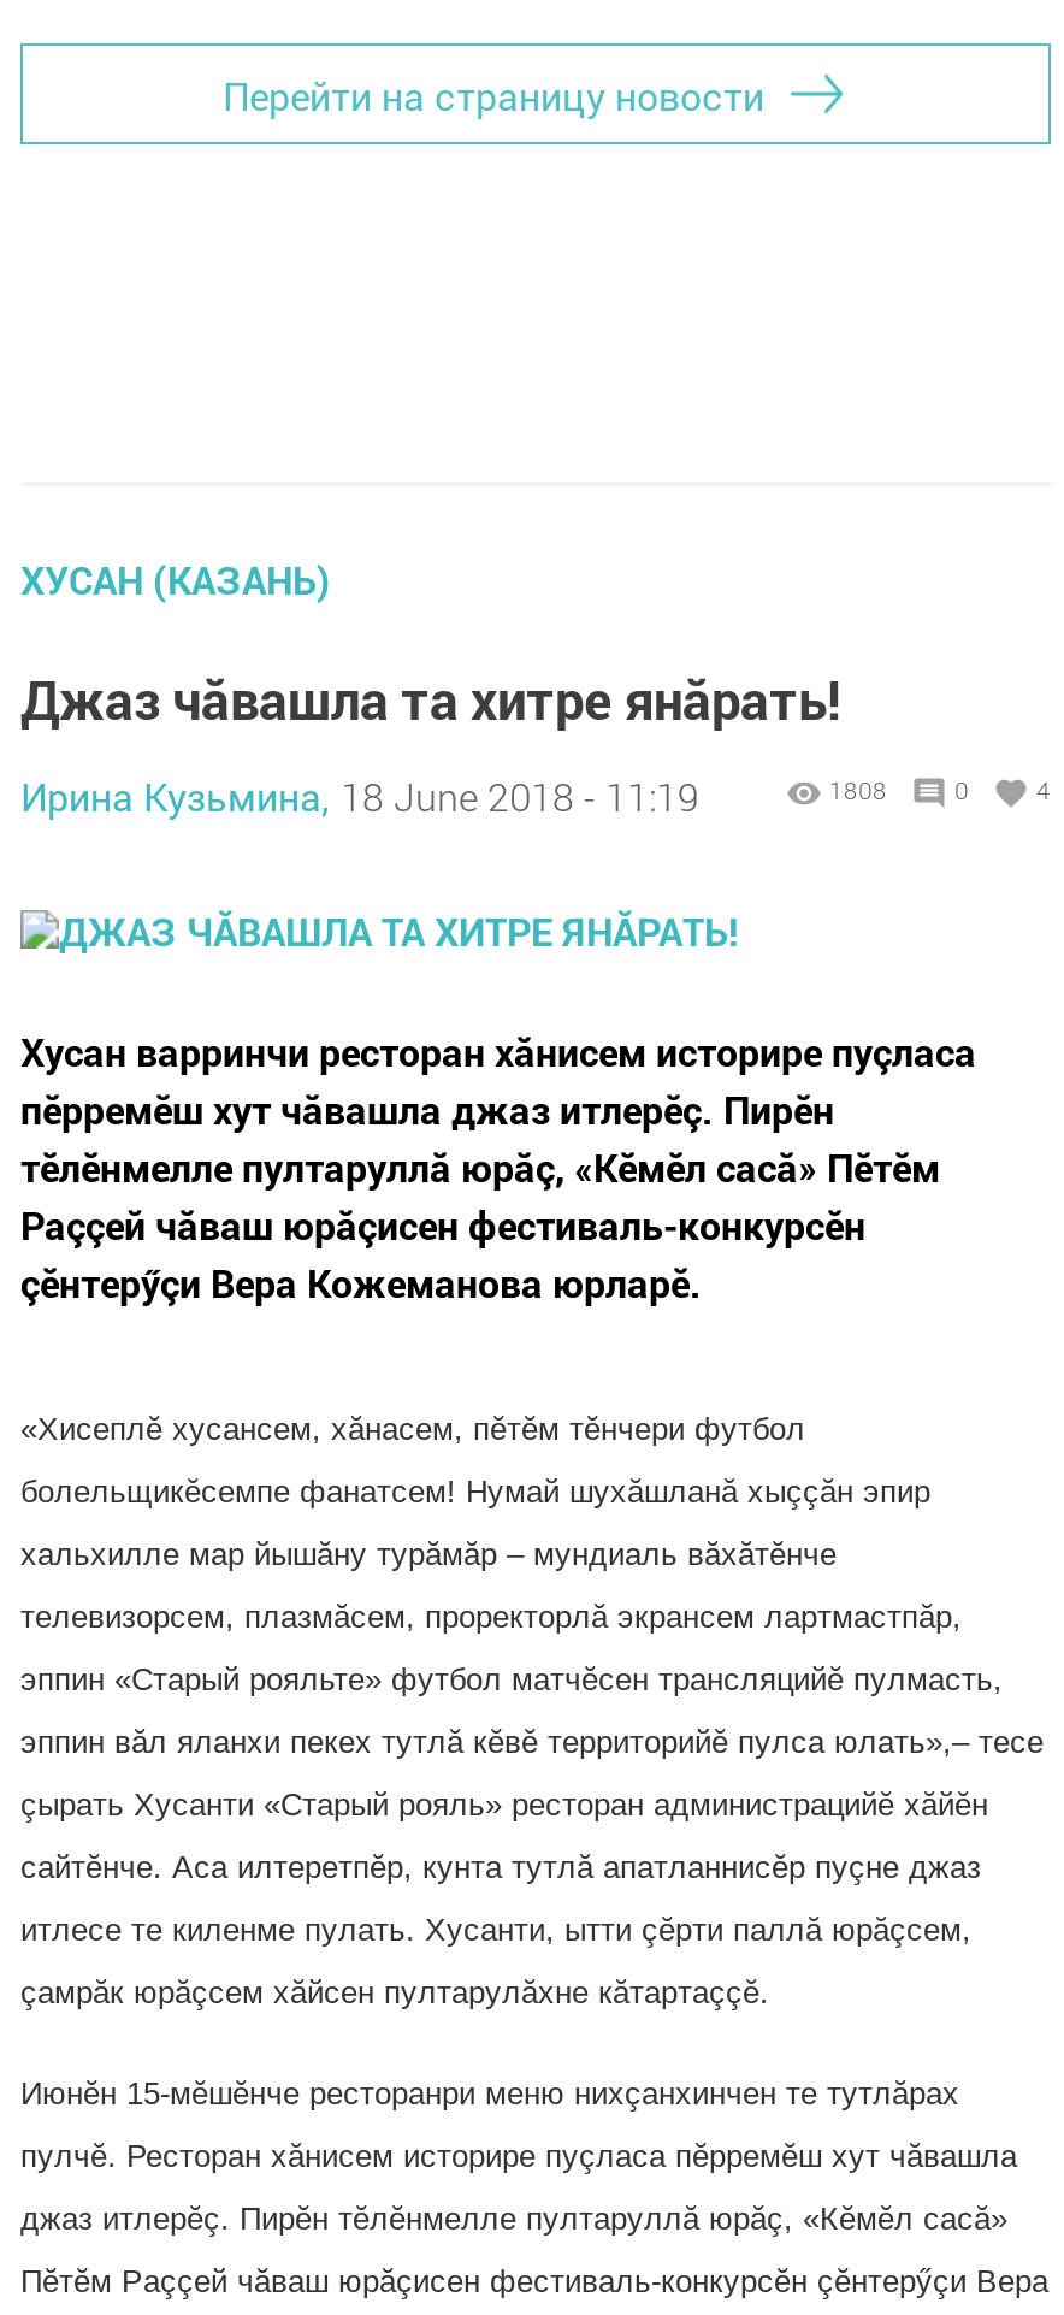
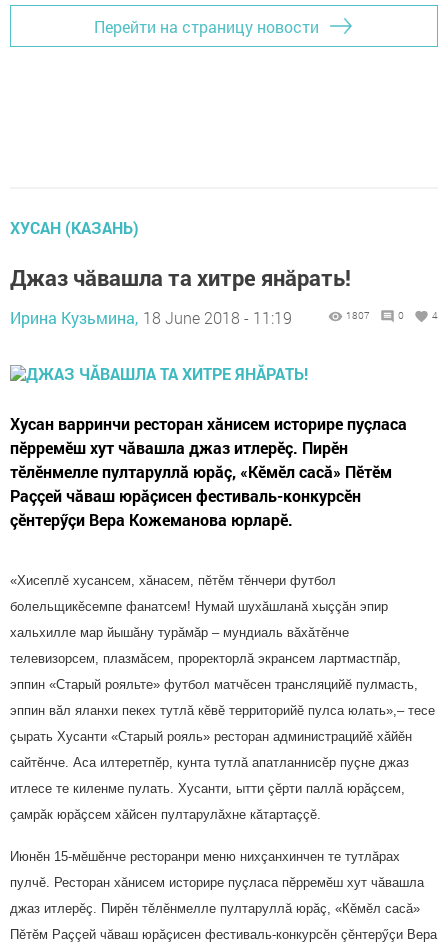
- 1808
+ 1807
